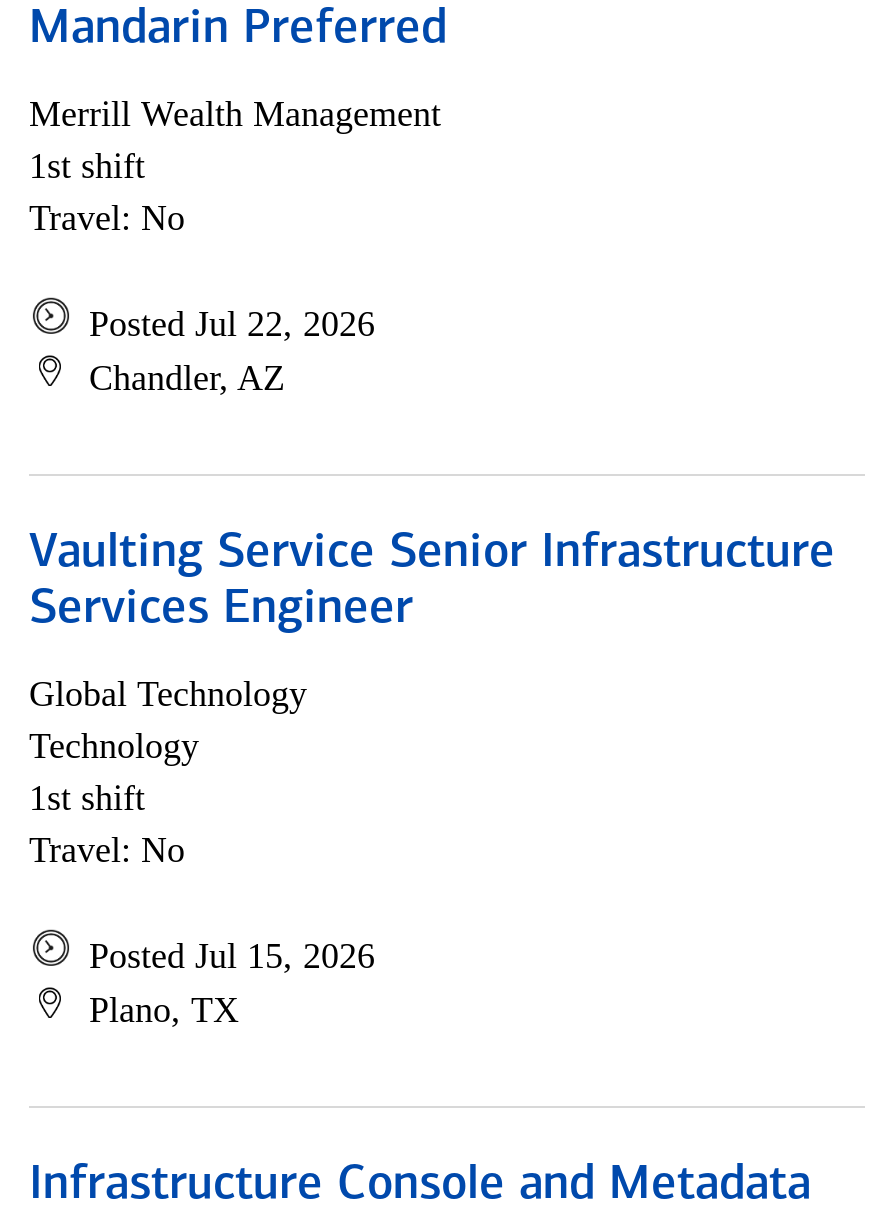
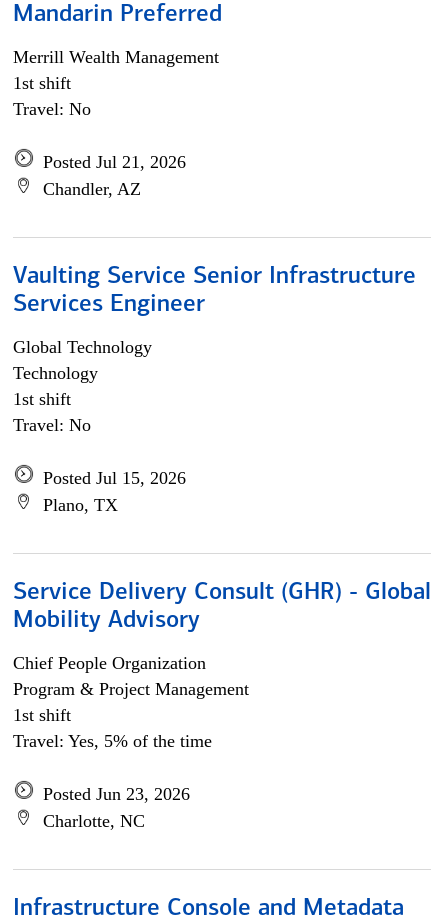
- Posted Jul 22, 2026
+ Posted Jul 21, 2026

+ Service Delivery Consult (GHR) - Global
+ Mobility Advisory
+ Chief People Organization
+ Program & Project Management
+ 1st shift
+ Travel: Yes, 5% of the time
+ Posted Jun 23, 2026
+ Charlotte, NC
